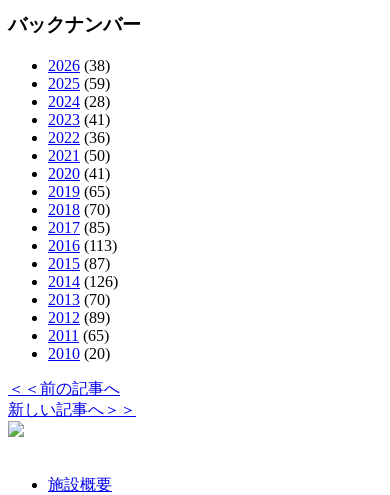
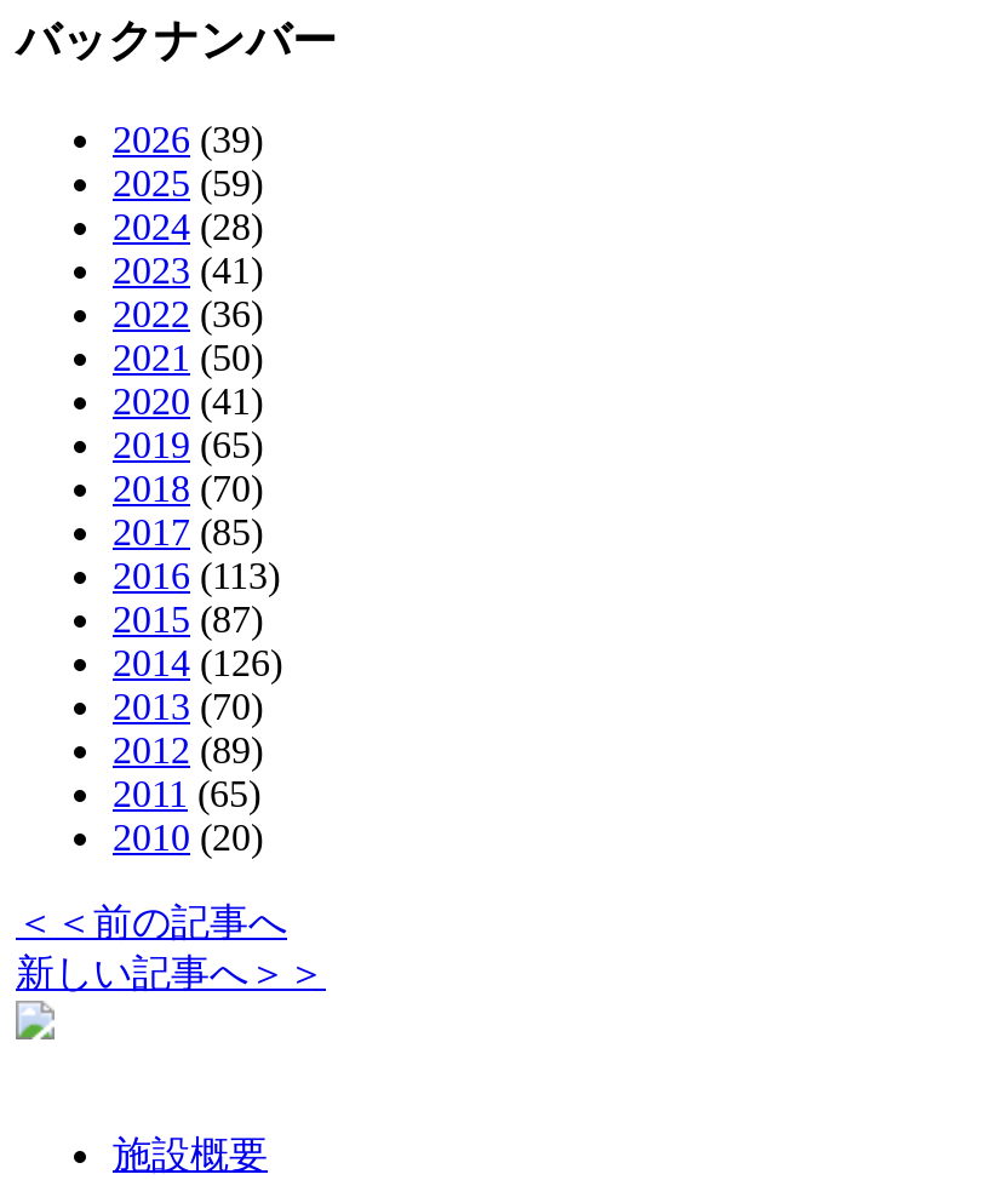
- 2026 (38)
+ 2026 (39)
